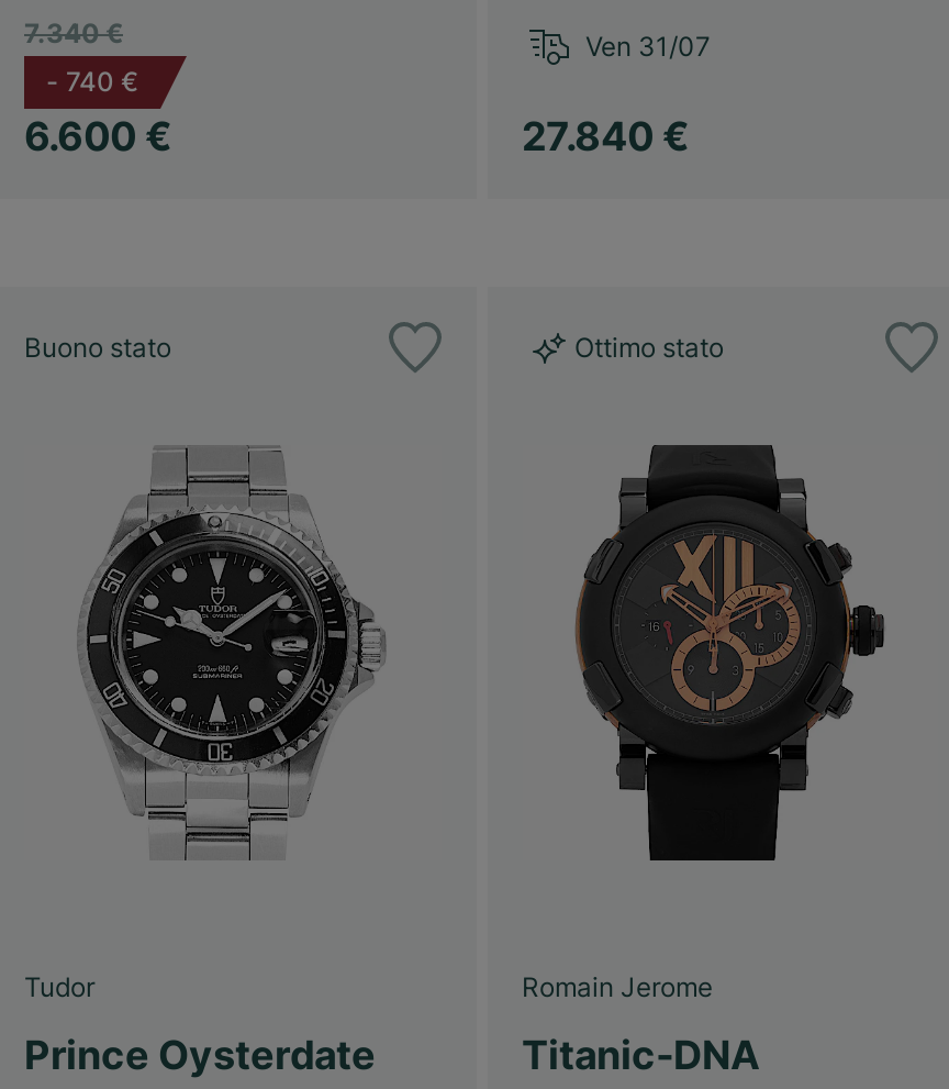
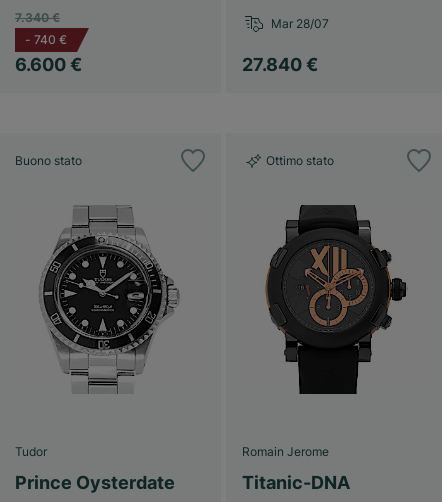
- Ven 31/07
+ Mar 28/07
